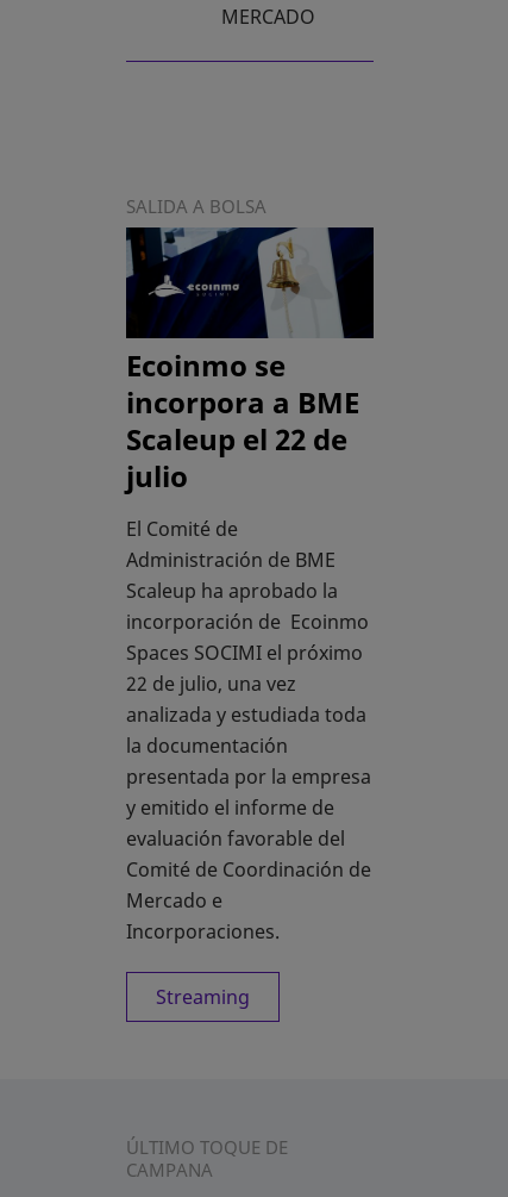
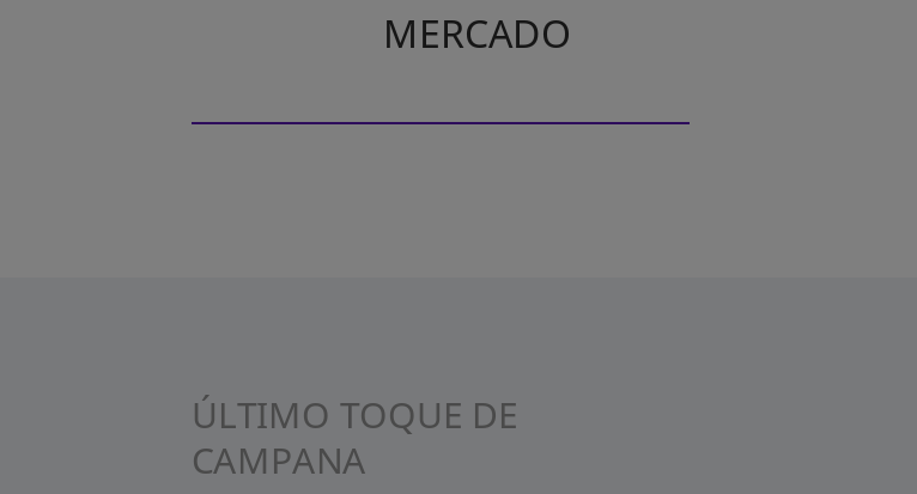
- SALIDA A BOLSA

- [image]
- Ecoinmo se
- incorpora a BME
- Scaleup el 22 de
- julio
- El Comité de
- Administración de BME
- Scaleup ha aprobado la
- incorporación de Ecoinmo
- Spaces SOCIMI el próximo
- 22 de julio, una vez
- analizada y estudiada toda
- la documentación
- presentada por la empresa
- y emitido el informe de
- evaluación favorable del
- Comité de Coordinación de
- Mercado e
- Incorporaciones.
- Streaming

- [image]
